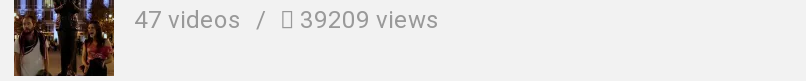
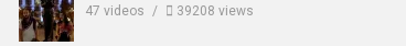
- 47 videos 39209 views
+ 47 videos 39208 views
